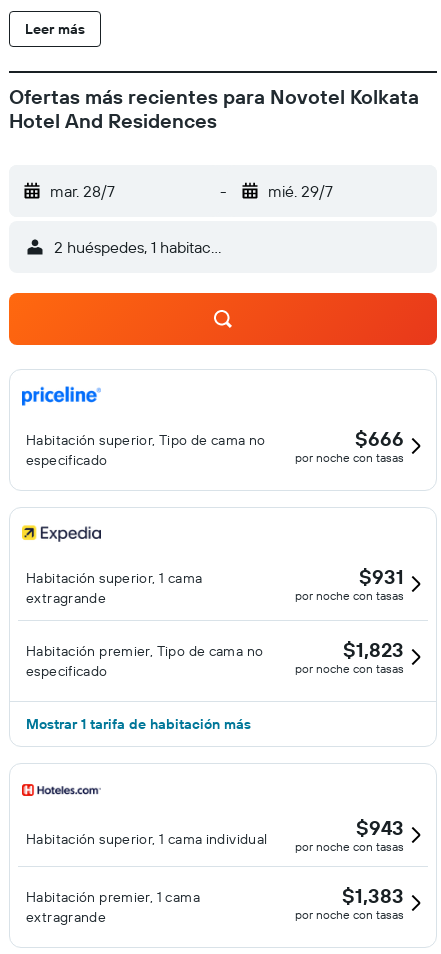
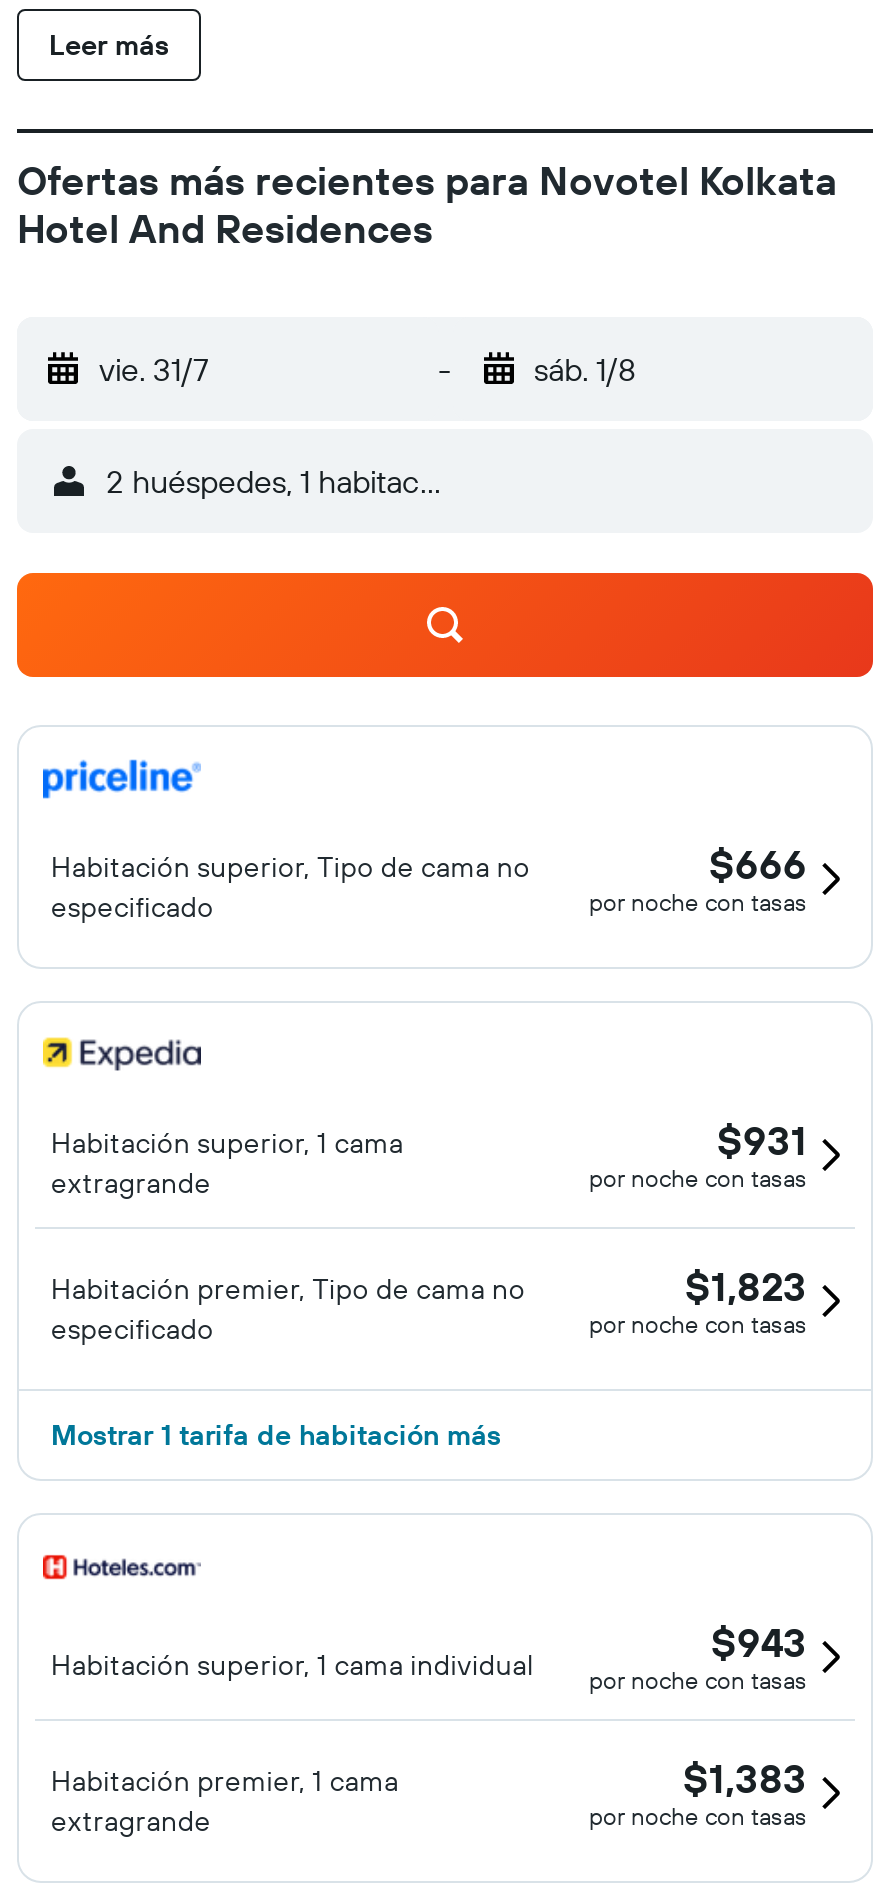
- mar. 28/7
+ vie. 31/7

- mié. 29/7
+ sáb. 1/8
